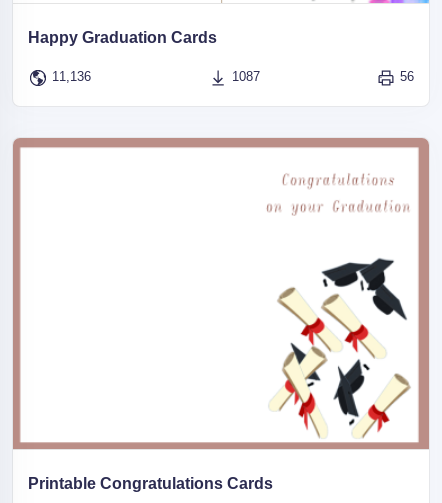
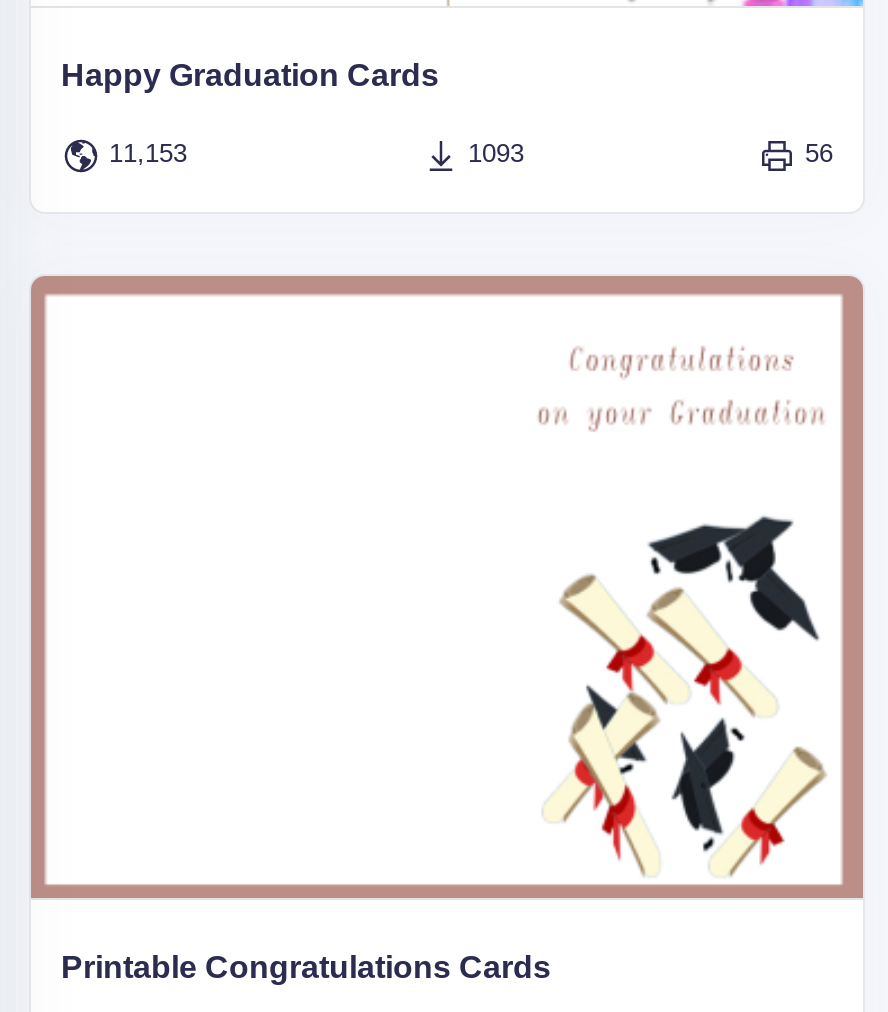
- 11,136
+ 11,153

- 1087
+ 1093
